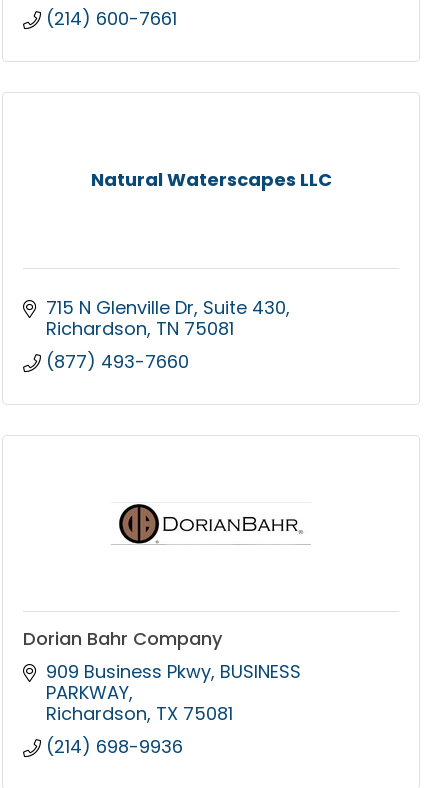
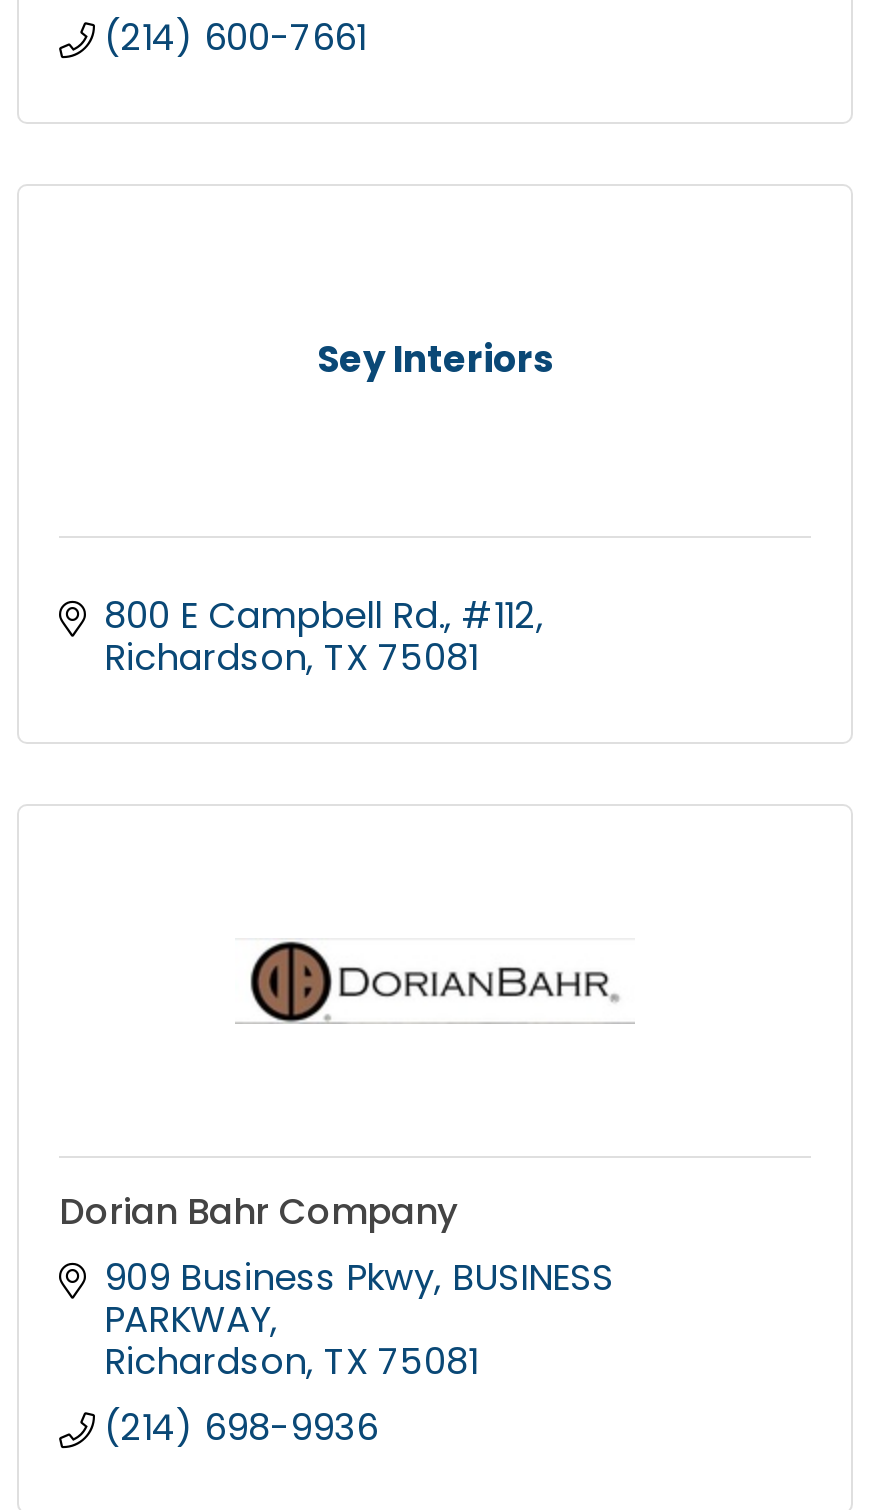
- Natural Waterscapes LLC
+ Sey Interiors

- 715 N Glenville Dr Suite 430
- Richardson TN 75081
- (877) 493-7660
+ 800 E Campbell Rd. #112
+ Richardson TX 75081
